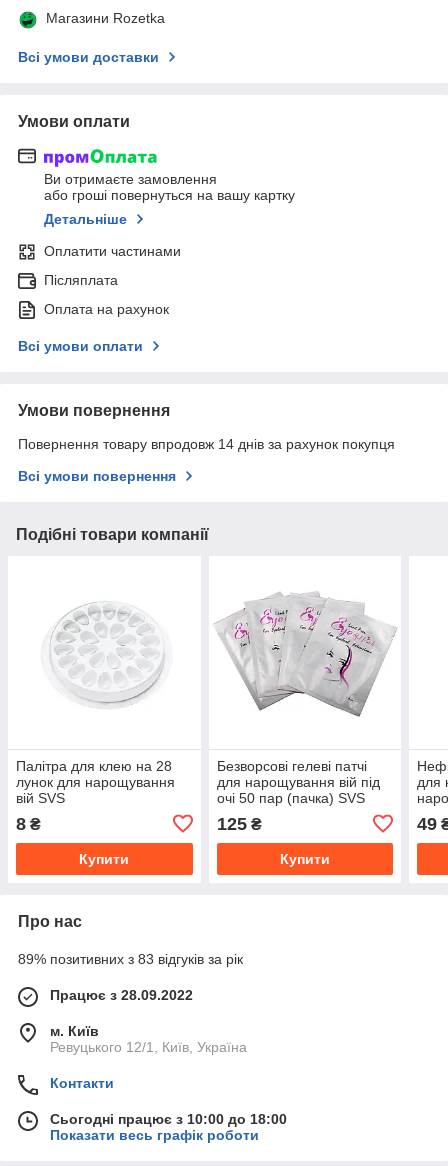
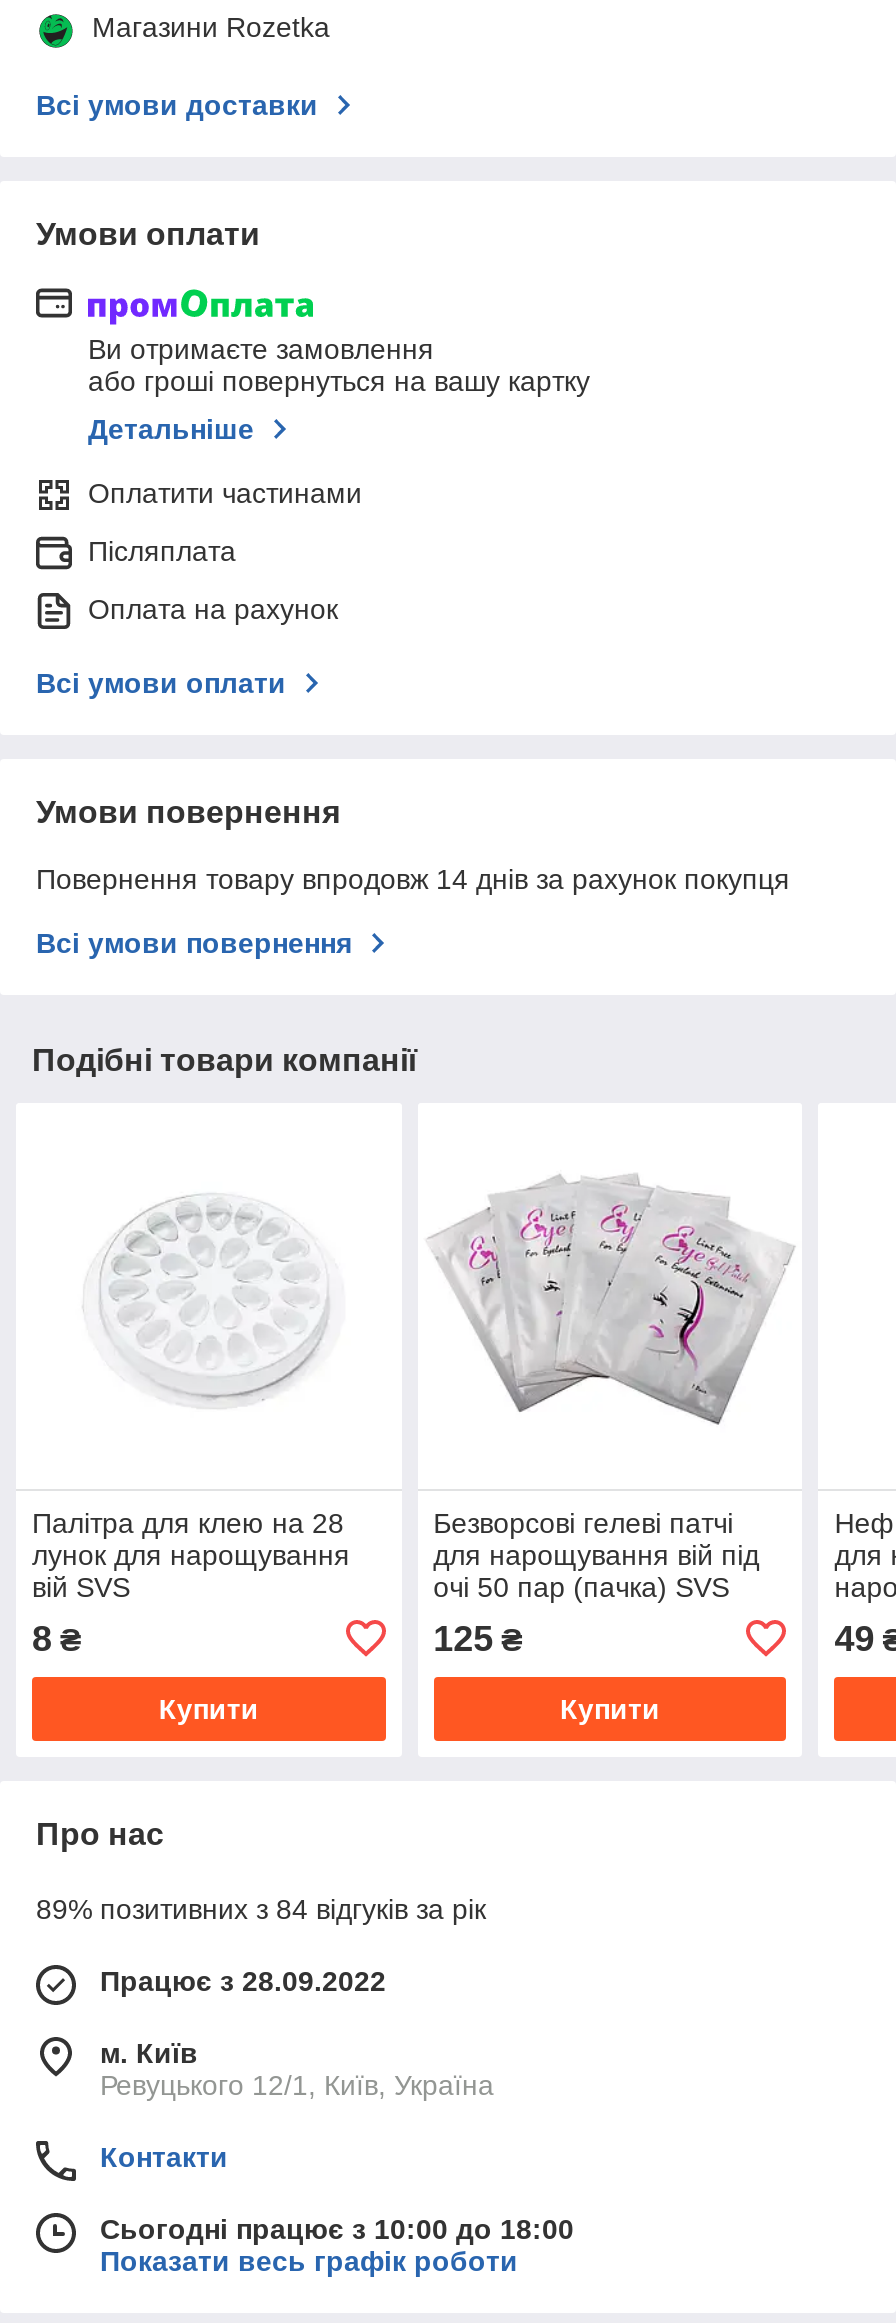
- 89% позитивних з 83 відгуків за рік
+ 89% позитивних з 84 відгуків за рік
